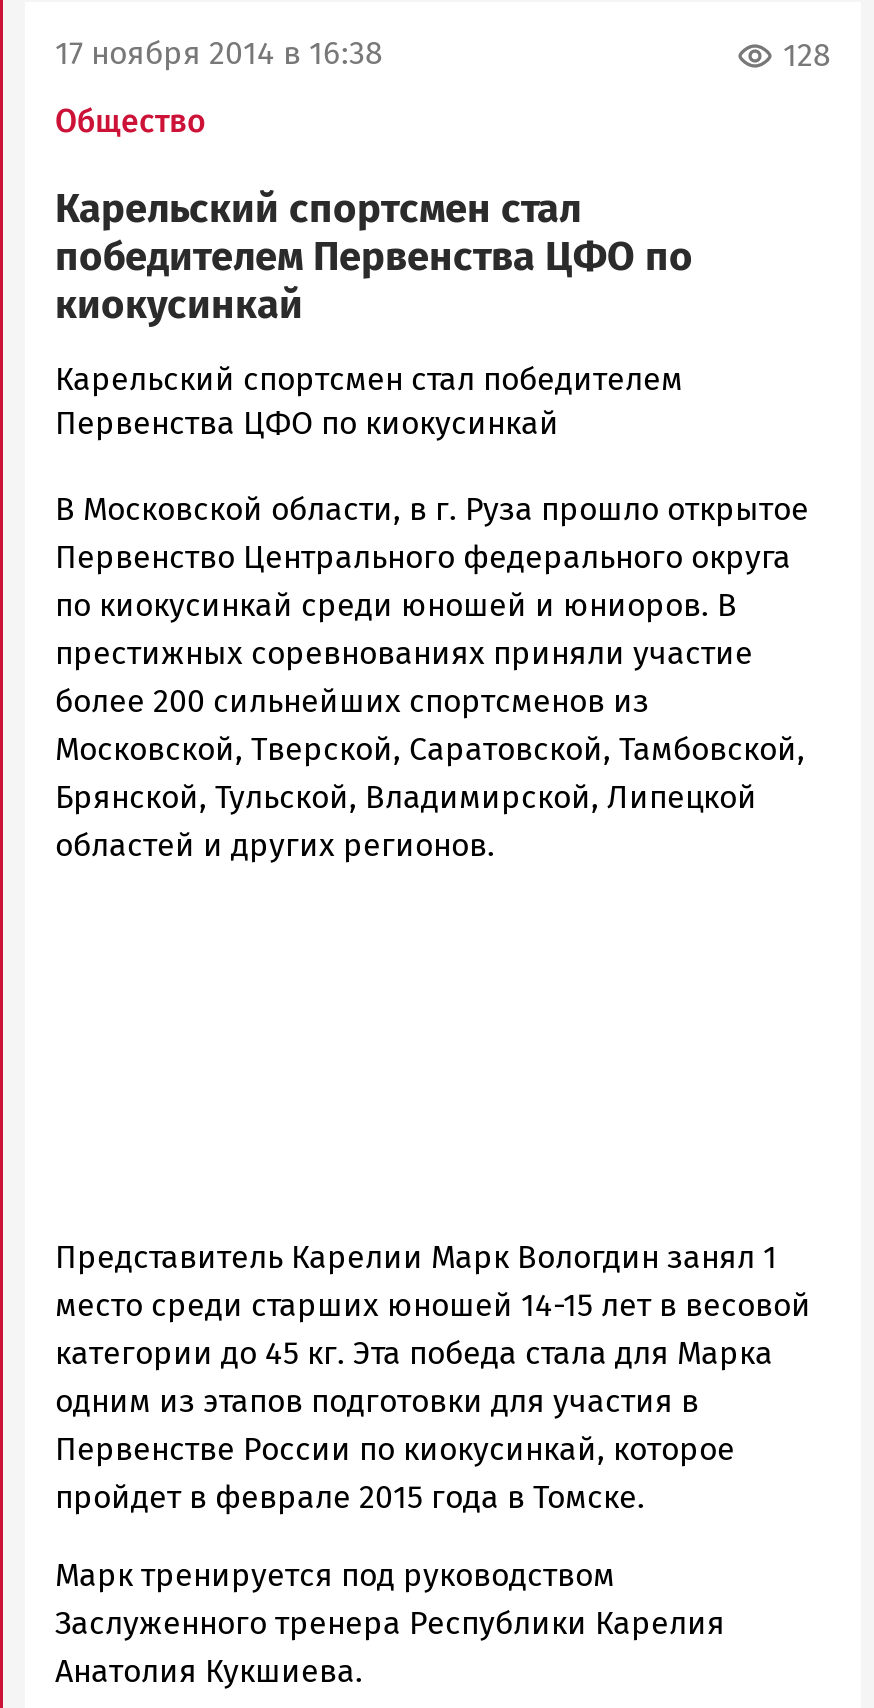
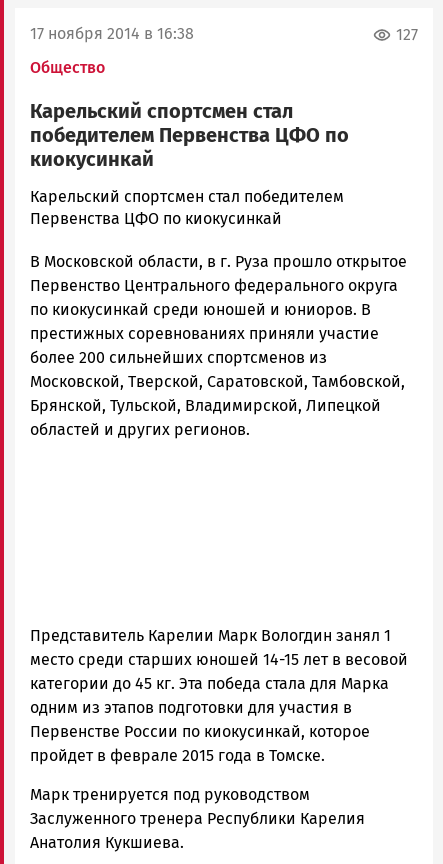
- 128
+ 127
